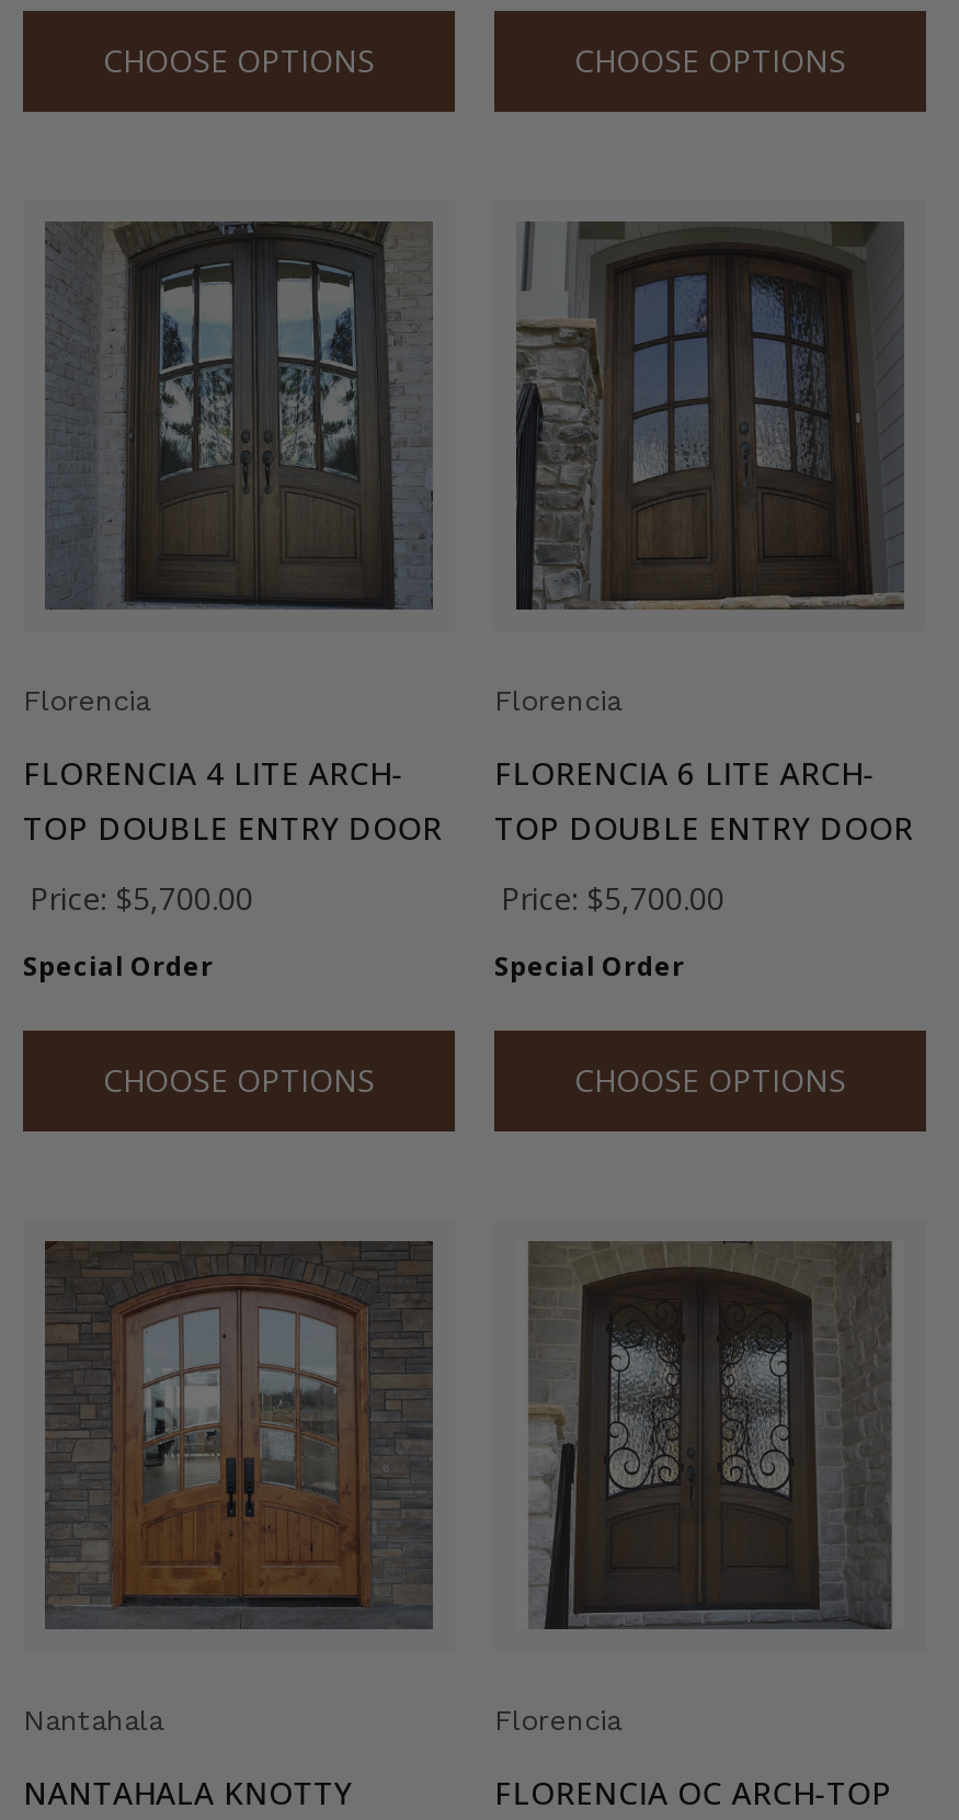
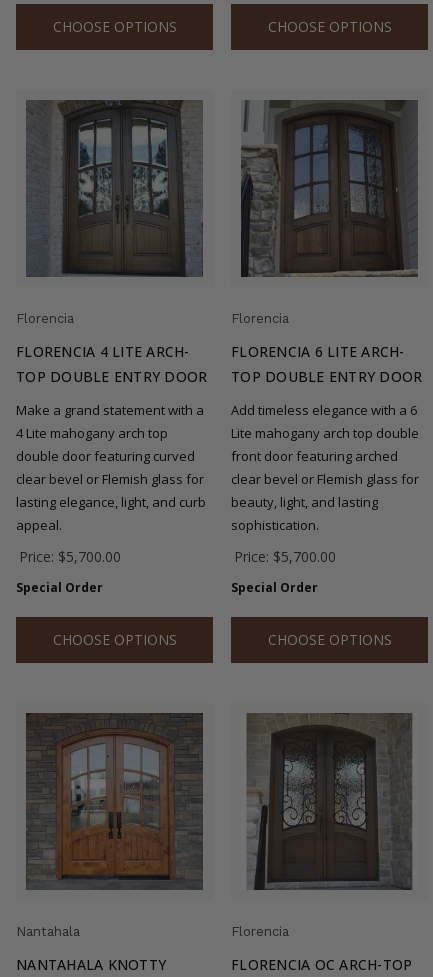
+ Make a grand statement with a
+ 4 Lite mahogany arch top
+ double door featuring curved
+ clear bevel or Flemish glass for
+ lasting elegance, light, and curb
+ appeal.

+ Add timeless elegance with a 6
+ Lite mahogany arch top double
+ front door featuring arched
+ clear bevel or Flemish glass for
+ beauty, light, and lasting
+ sophistication.
